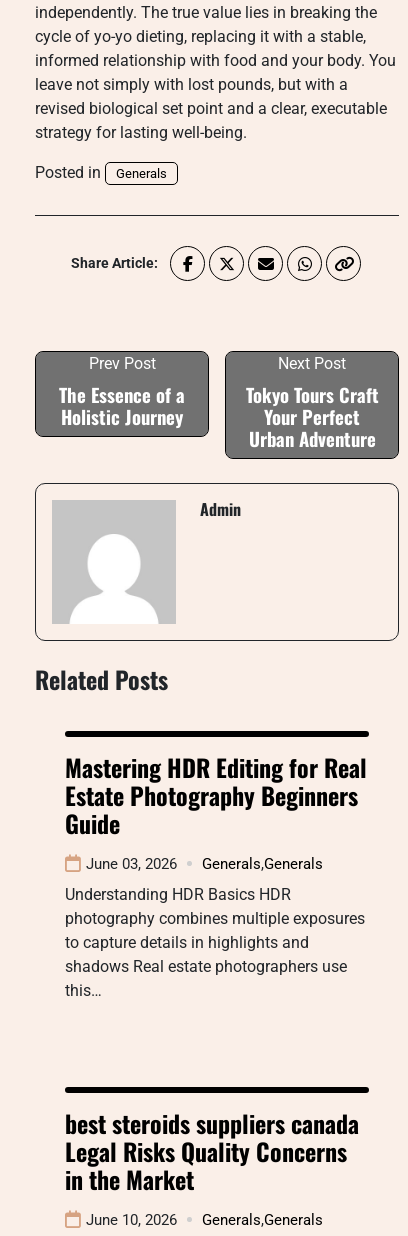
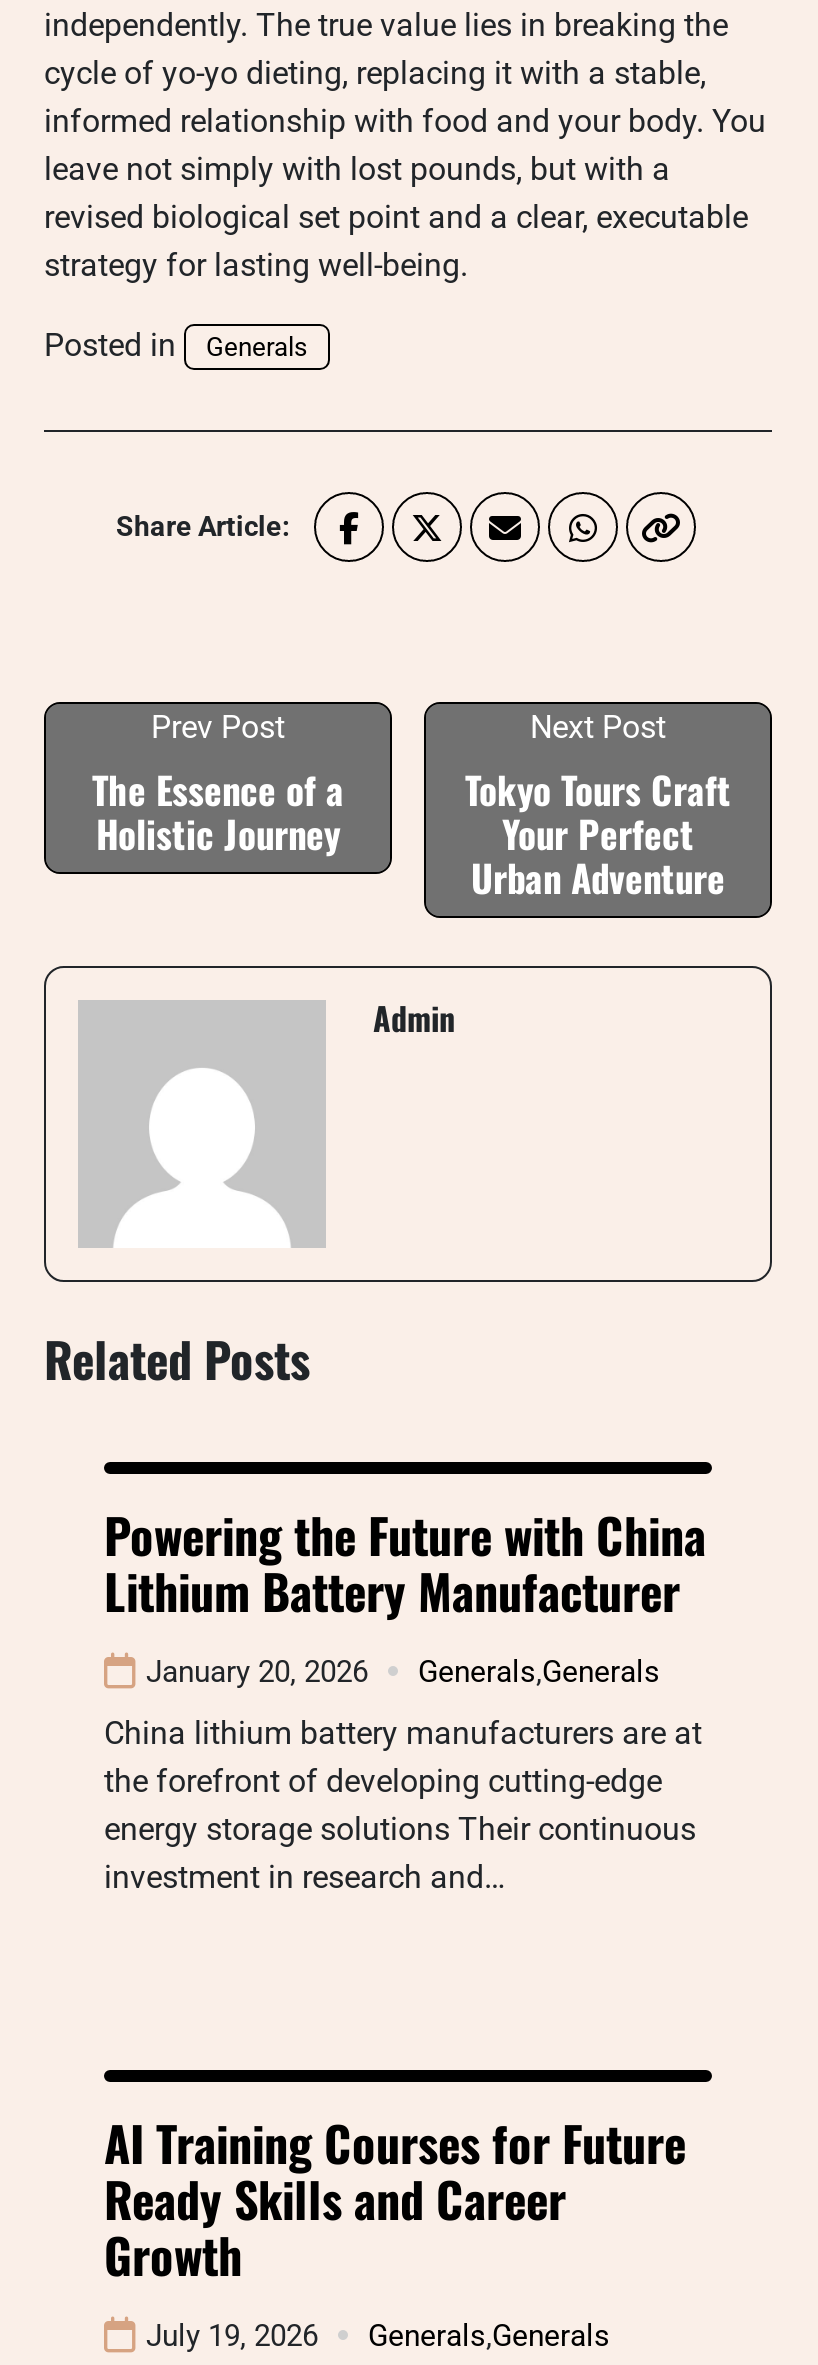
- Mastering HDR Editing for Real
- Estate Photography Beginners
- Guide
- June 03, 2026
+ Powering the Future with China
+ Lithium Battery Manufacturer
+ January 20, 2026

- Understanding HDR Basics HDR
- photography combines multiple exposures
- to capture details in highlights and
- shadows Real estate photographers use
- this…
+ China lithium battery manufacturers are at
+ the forefront of developing cutting-edge
+ energy storage solutions Their continuous
+ investment in research and…

- best steroids suppliers canada
- Legal Risks Quality Concerns
- in the Market
- June 10, 2026
+ AI Training Courses for Future
+ Ready Skills and Career
+ Growth
+ July 19, 2026
